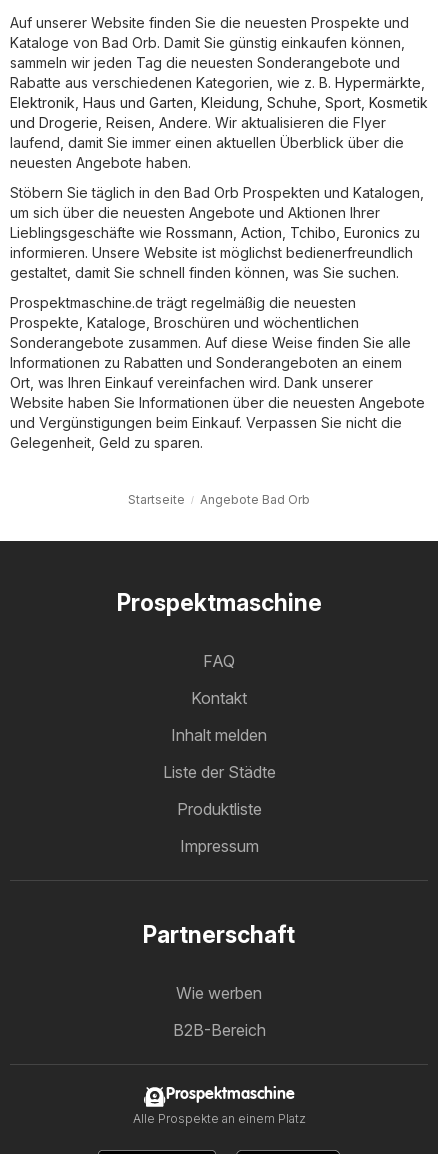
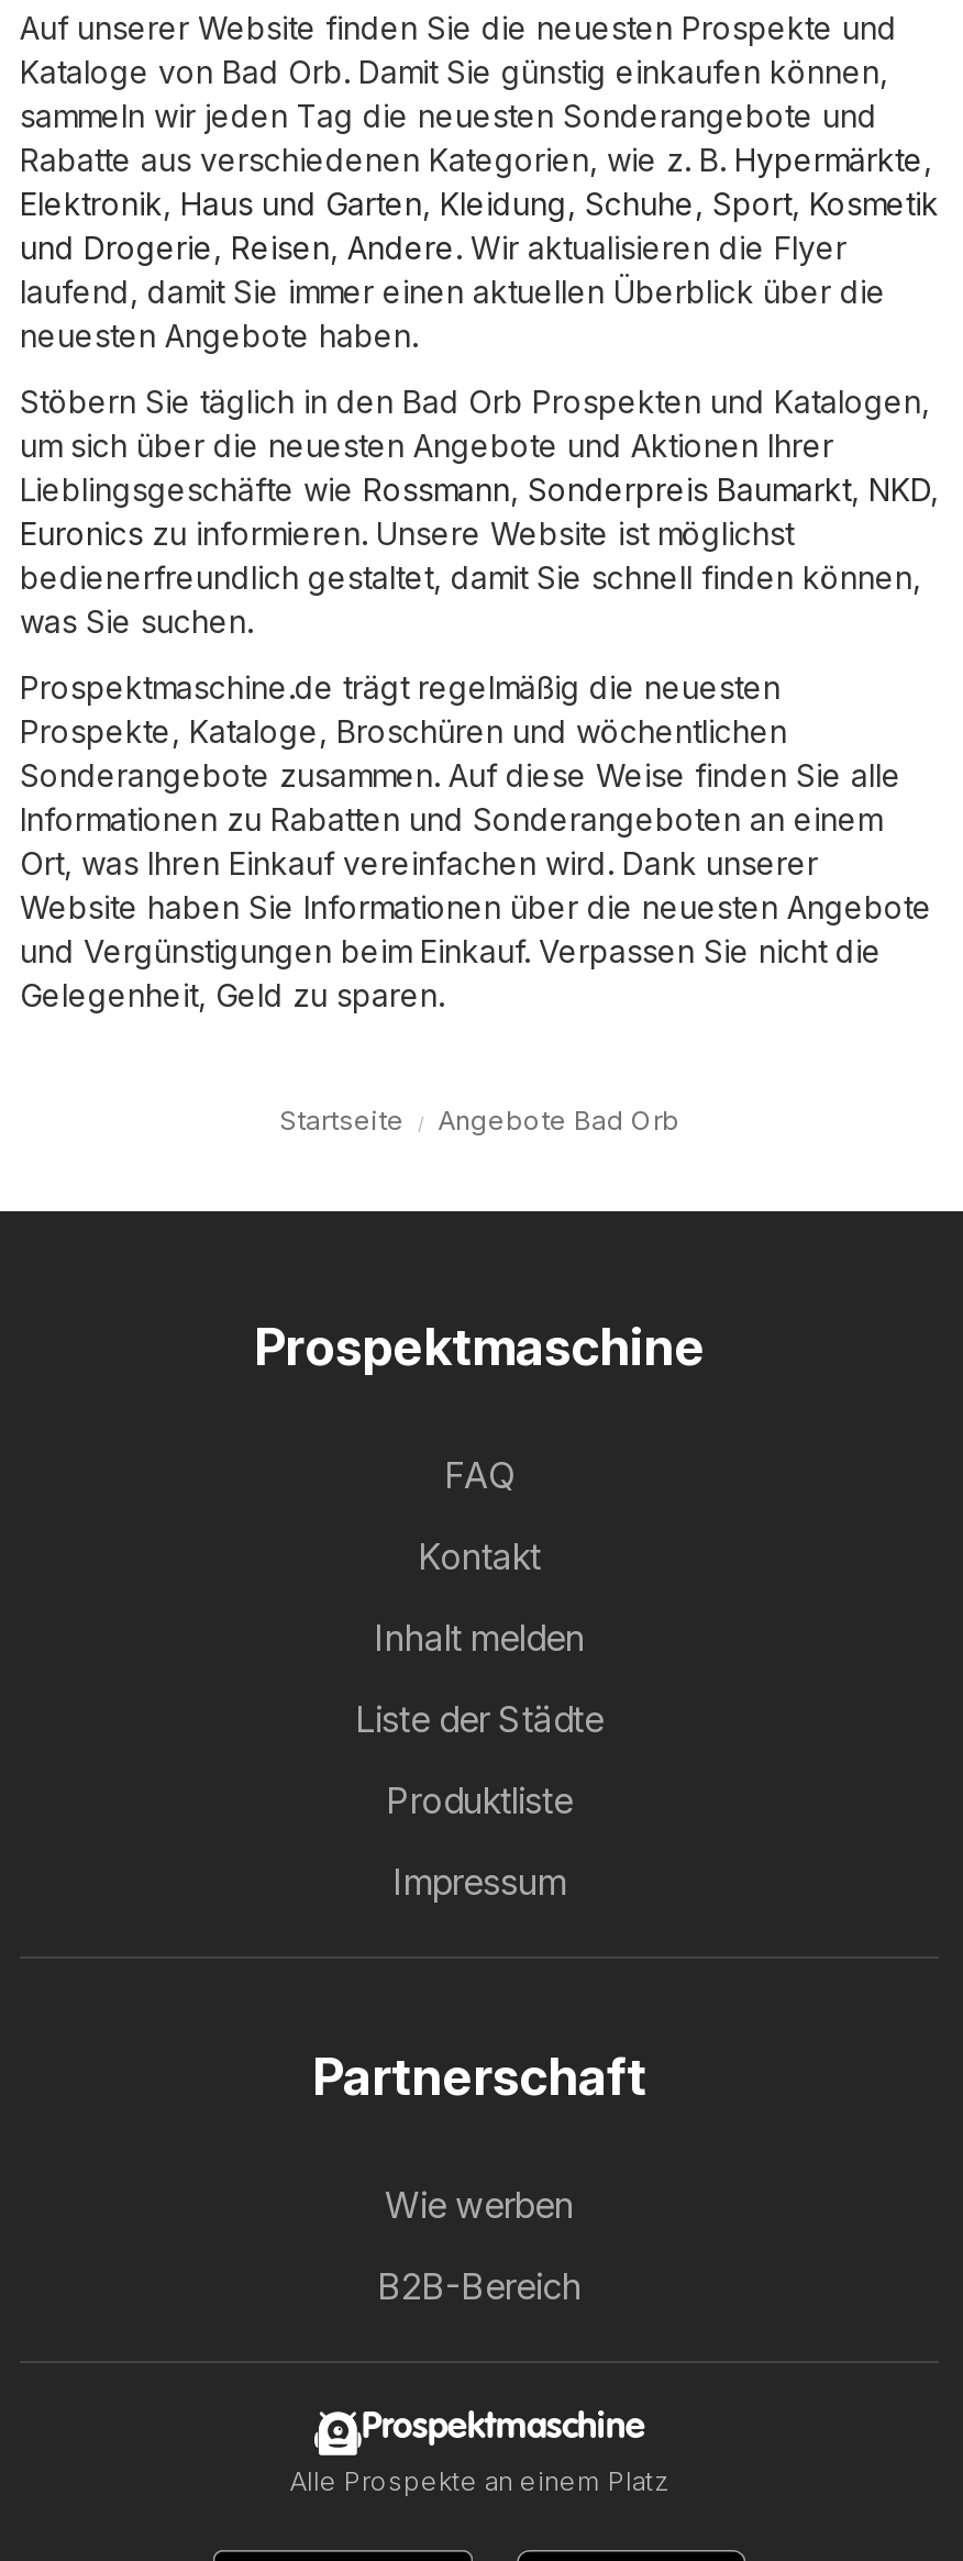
- Lieblingsgeschäfte wie Rossmann, Action, Tchibo, Euronics zu
- informieren. Unsere Website ist möglichst bedienerfreundlich
- gestaltet, damit Sie schnell finden können, was Sie suchen.
+ Lieblingsgeschäfte wie Rossmann, Sonderpreis Baumarkt, NKD,
+ Euronics zu informieren. Unsere Website ist möglichst
+ bedienerfreundlich gestaltet, damit Sie schnell finden können,
+ was Sie suchen.
